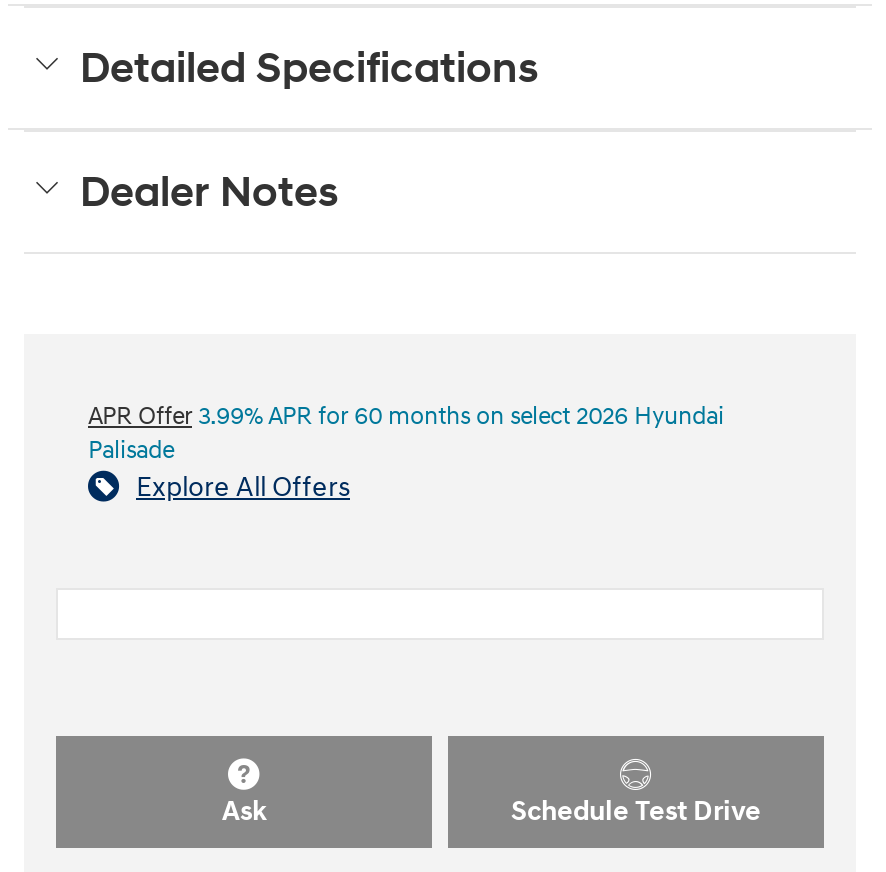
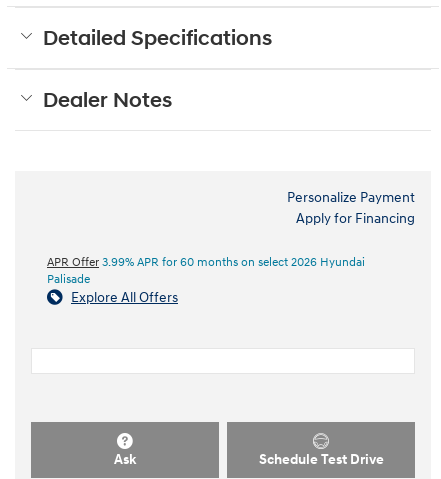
+ Personalize Payment
+ Apply for Financing
